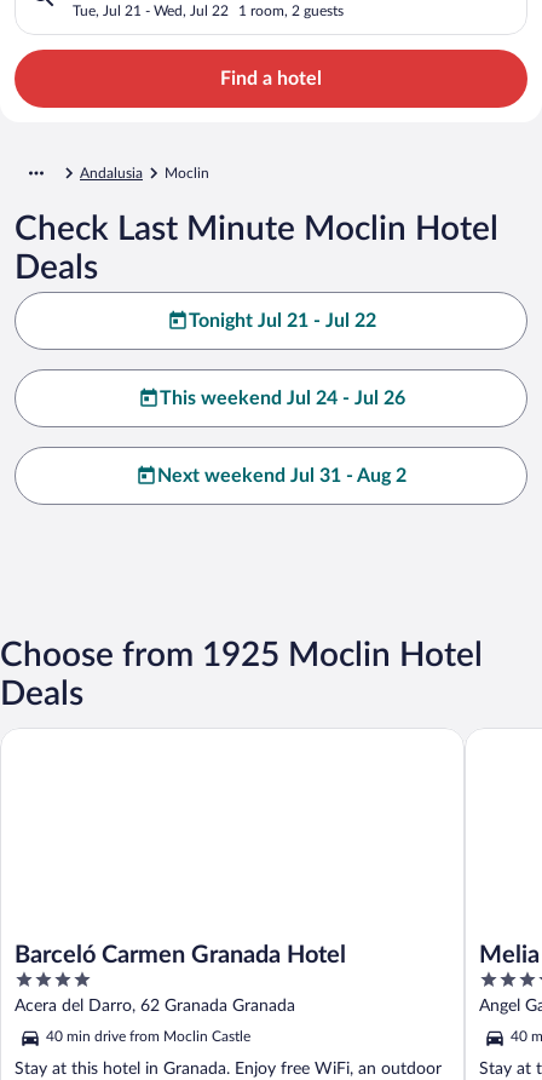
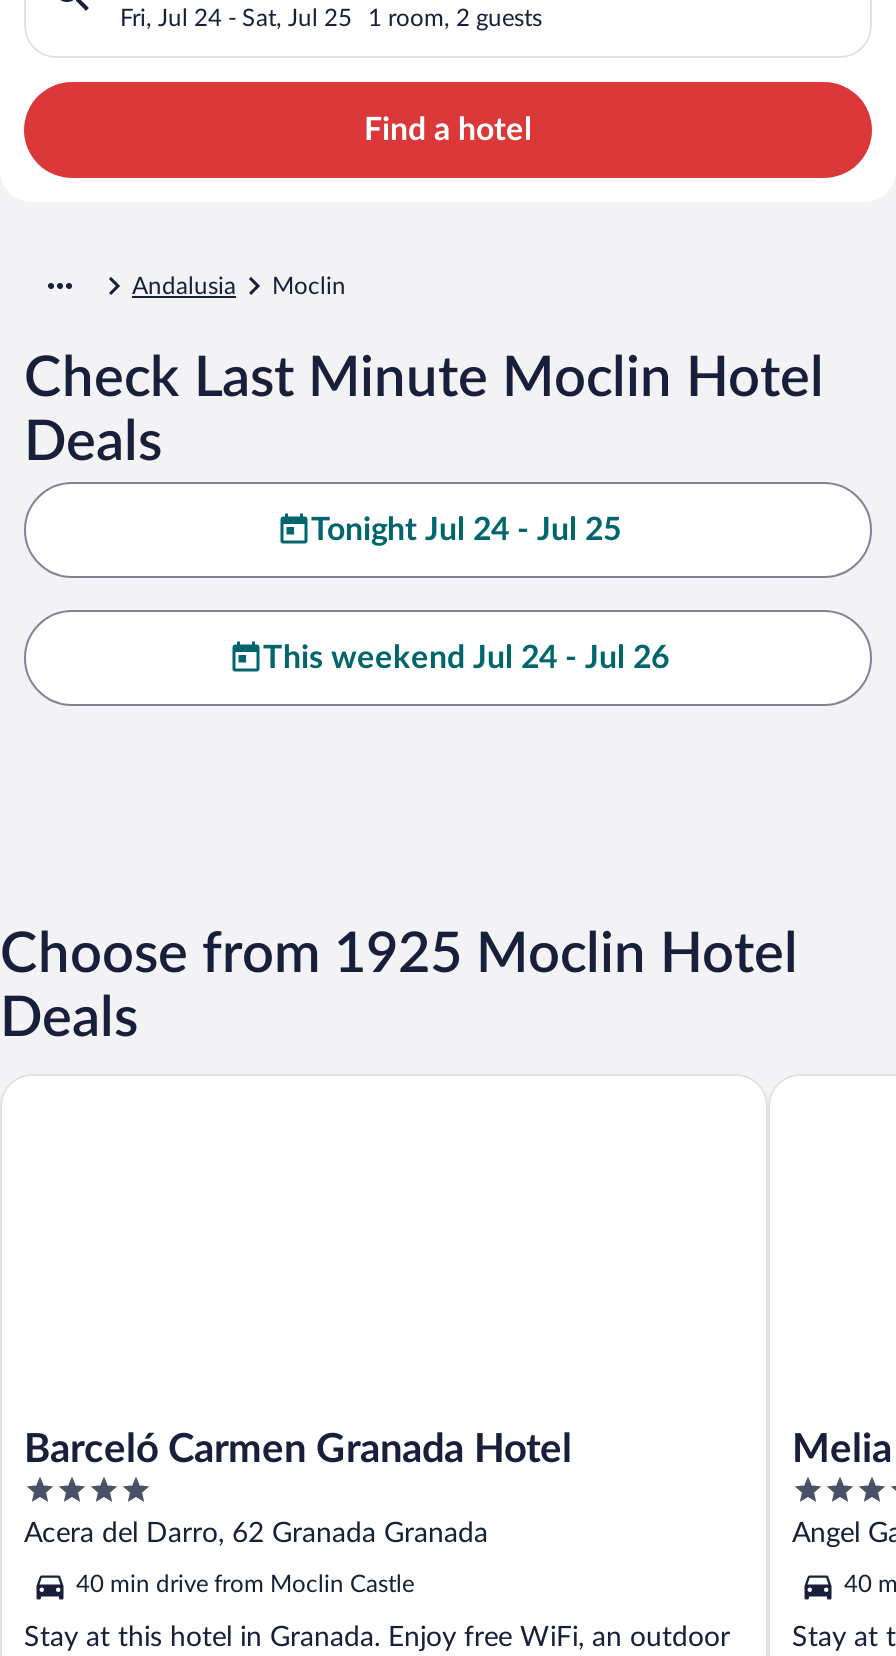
- Tue, Jul 21 - Wed, Jul 22
+ Fri, Jul 24 - Sat, Jul 25

- Tonight Jul 21 - Jul 22
+ Tonight Jul 24 - Jul 25

- Next weekend Jul 31 - Aug 2
